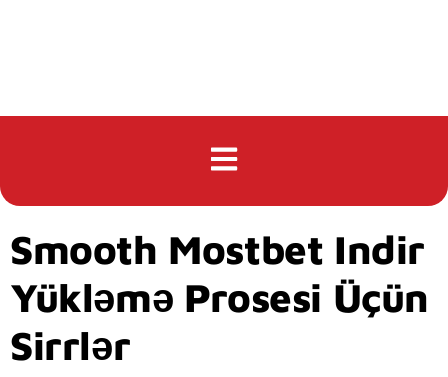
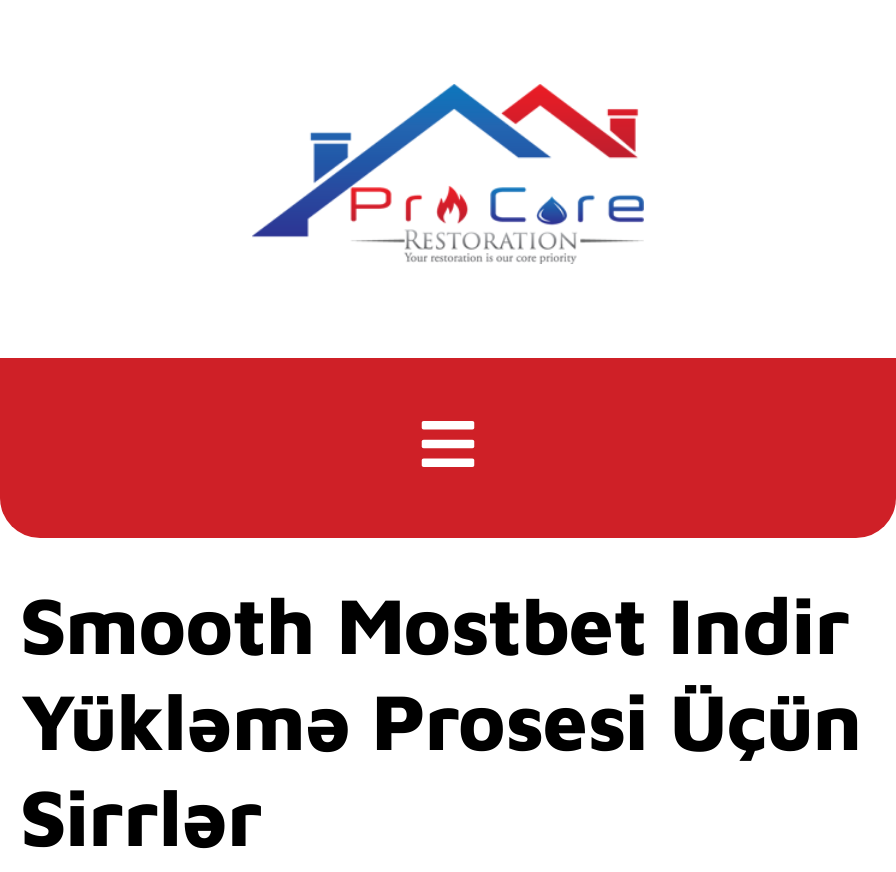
+ [image]
